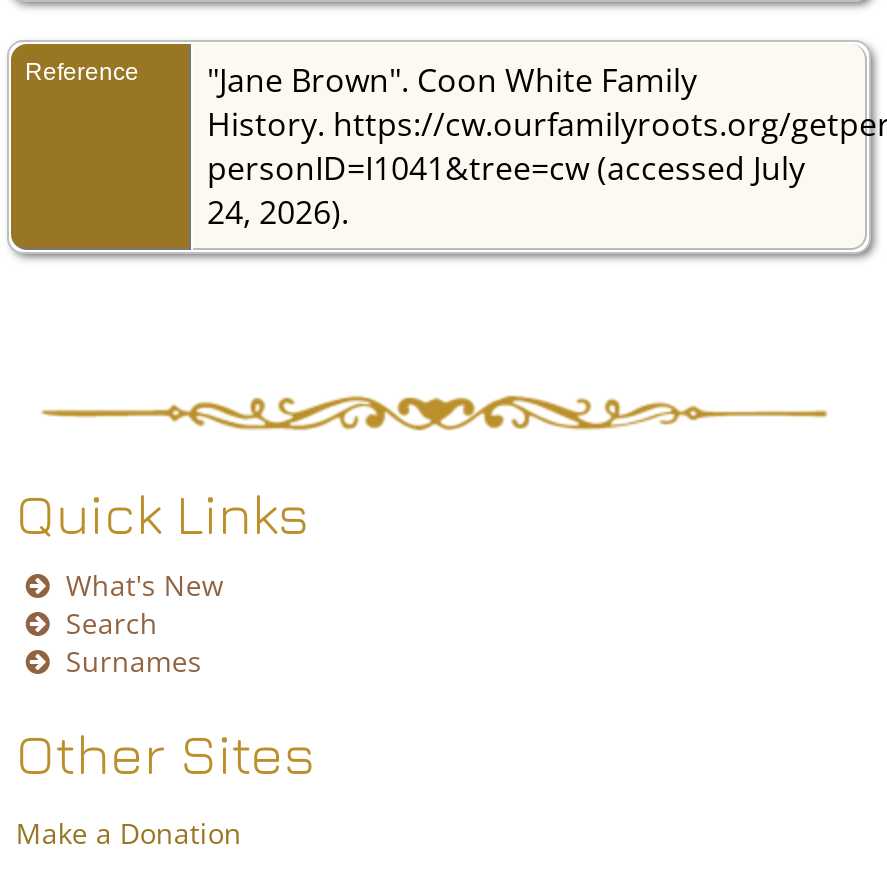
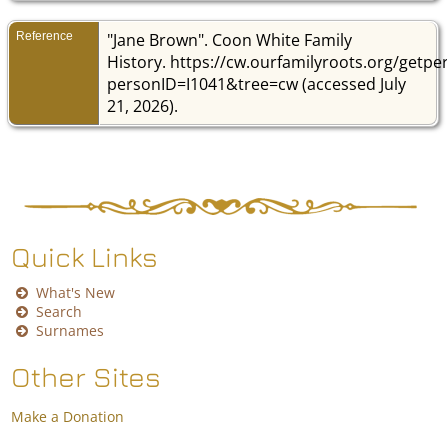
- 24, 2026).
+ 21, 2026).
